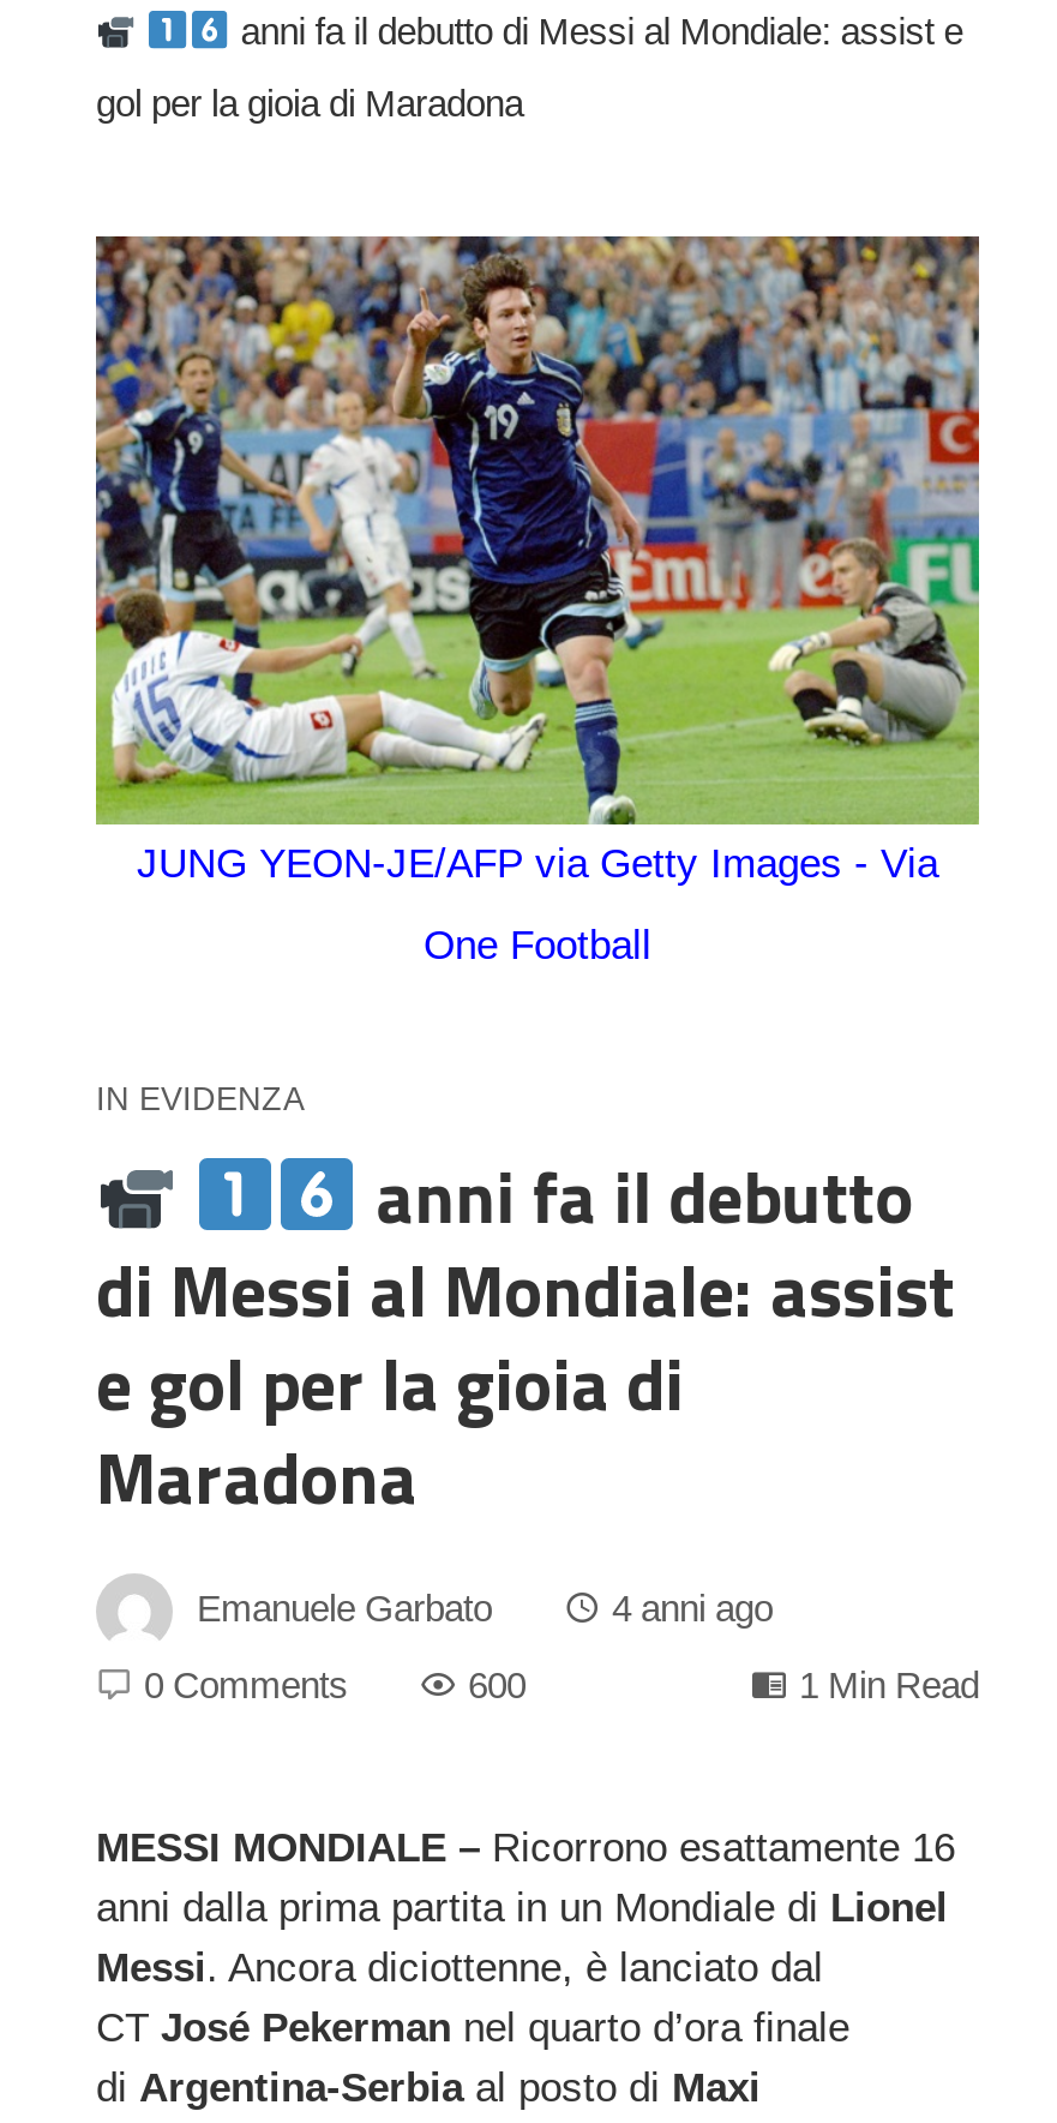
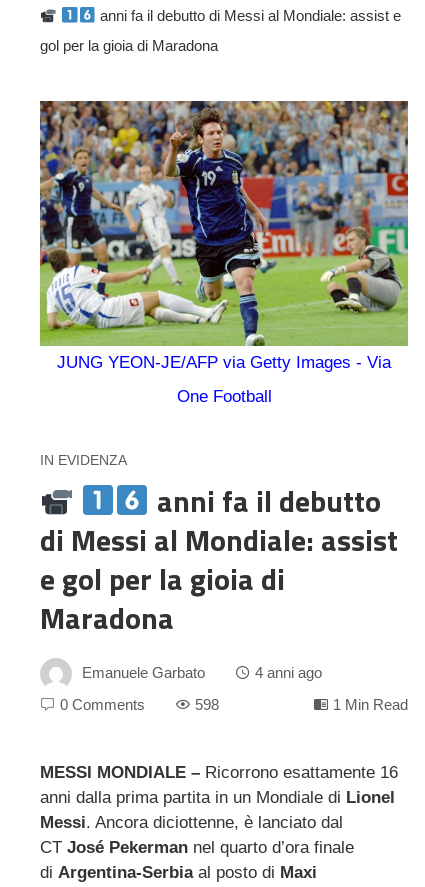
- 600
+ 598
